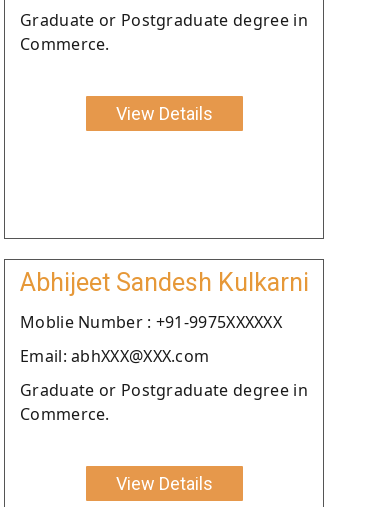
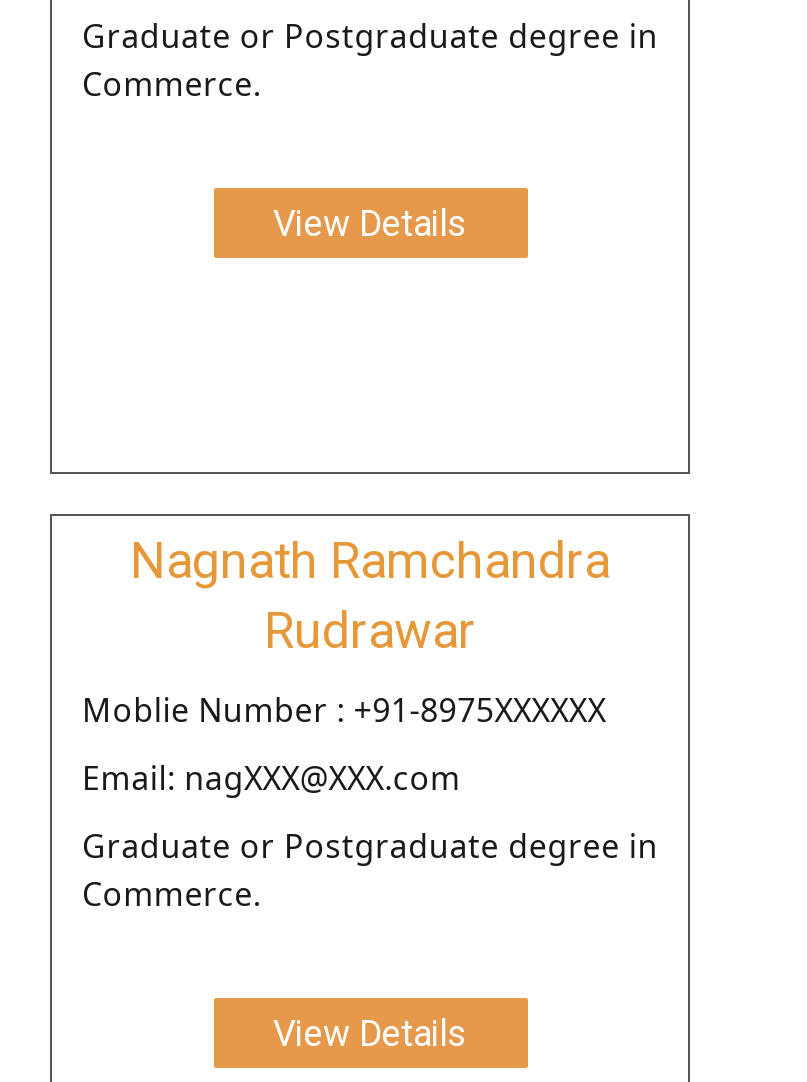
- Abhijeet Sandesh Kulkarni
+ Nagnath Ramchandra
+ Rudrawar

- Moblie Number : +91-9975XXXXXX
+ Moblie Number : +91-8975XXXXXX

- Email: abhXXX@XXX.com
+ Email: nagXXX@XXX.com
